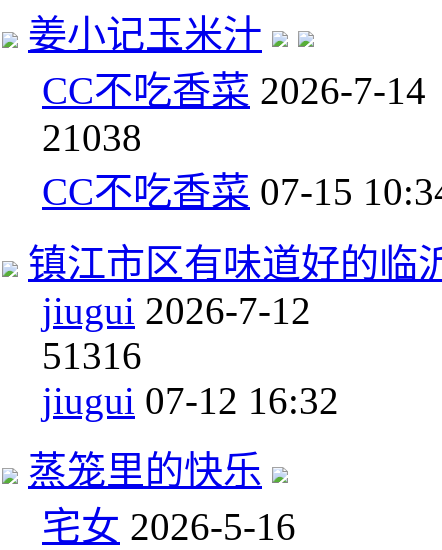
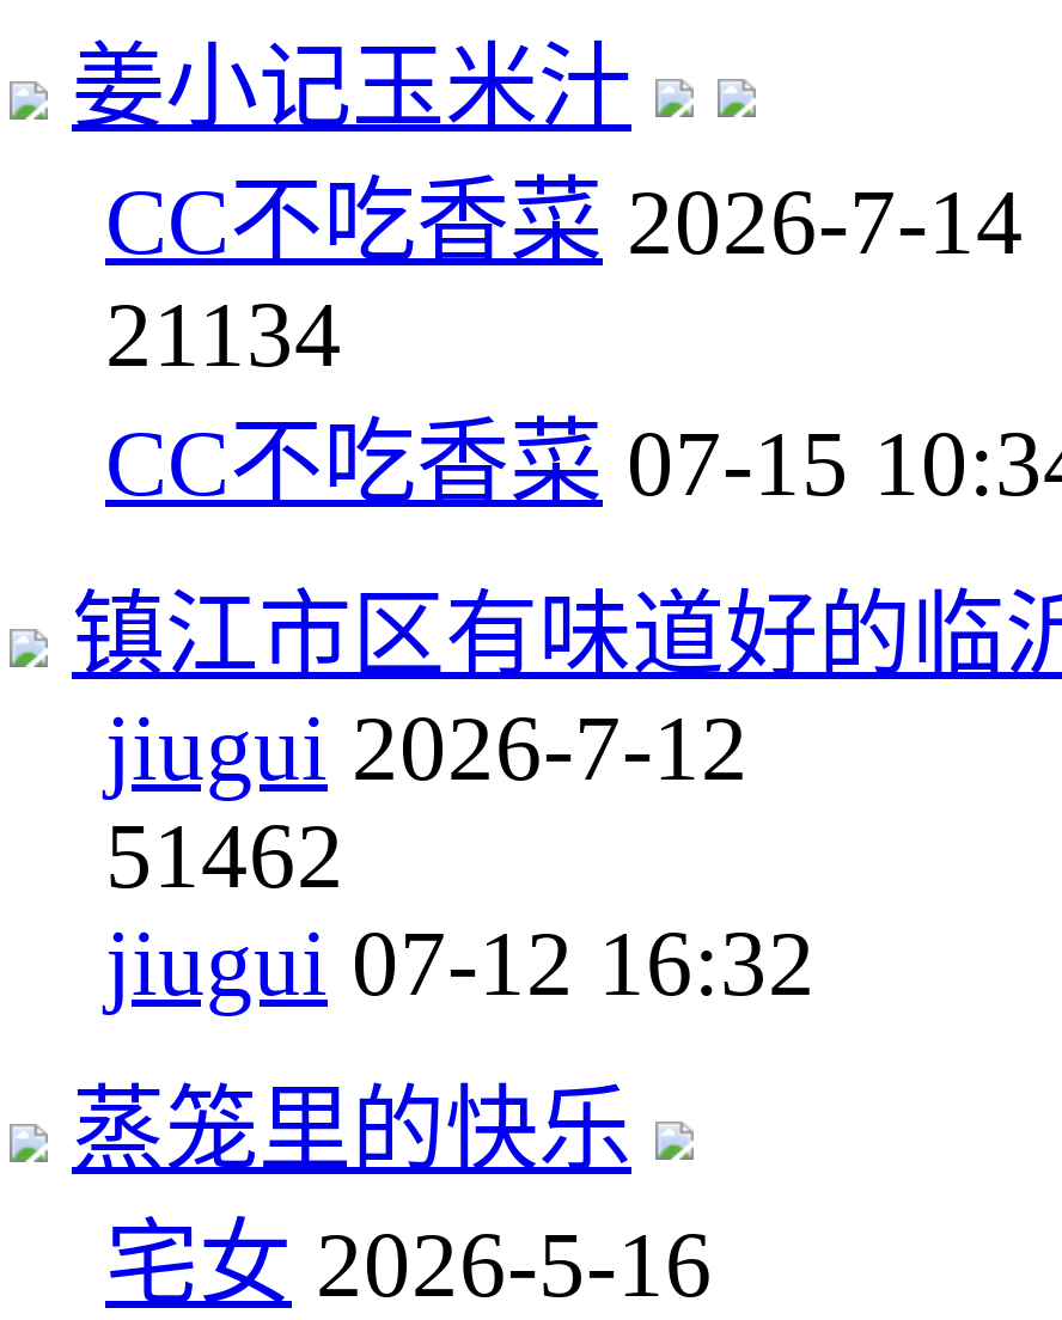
- 21038
+ 21134

- 51316
+ 51462
